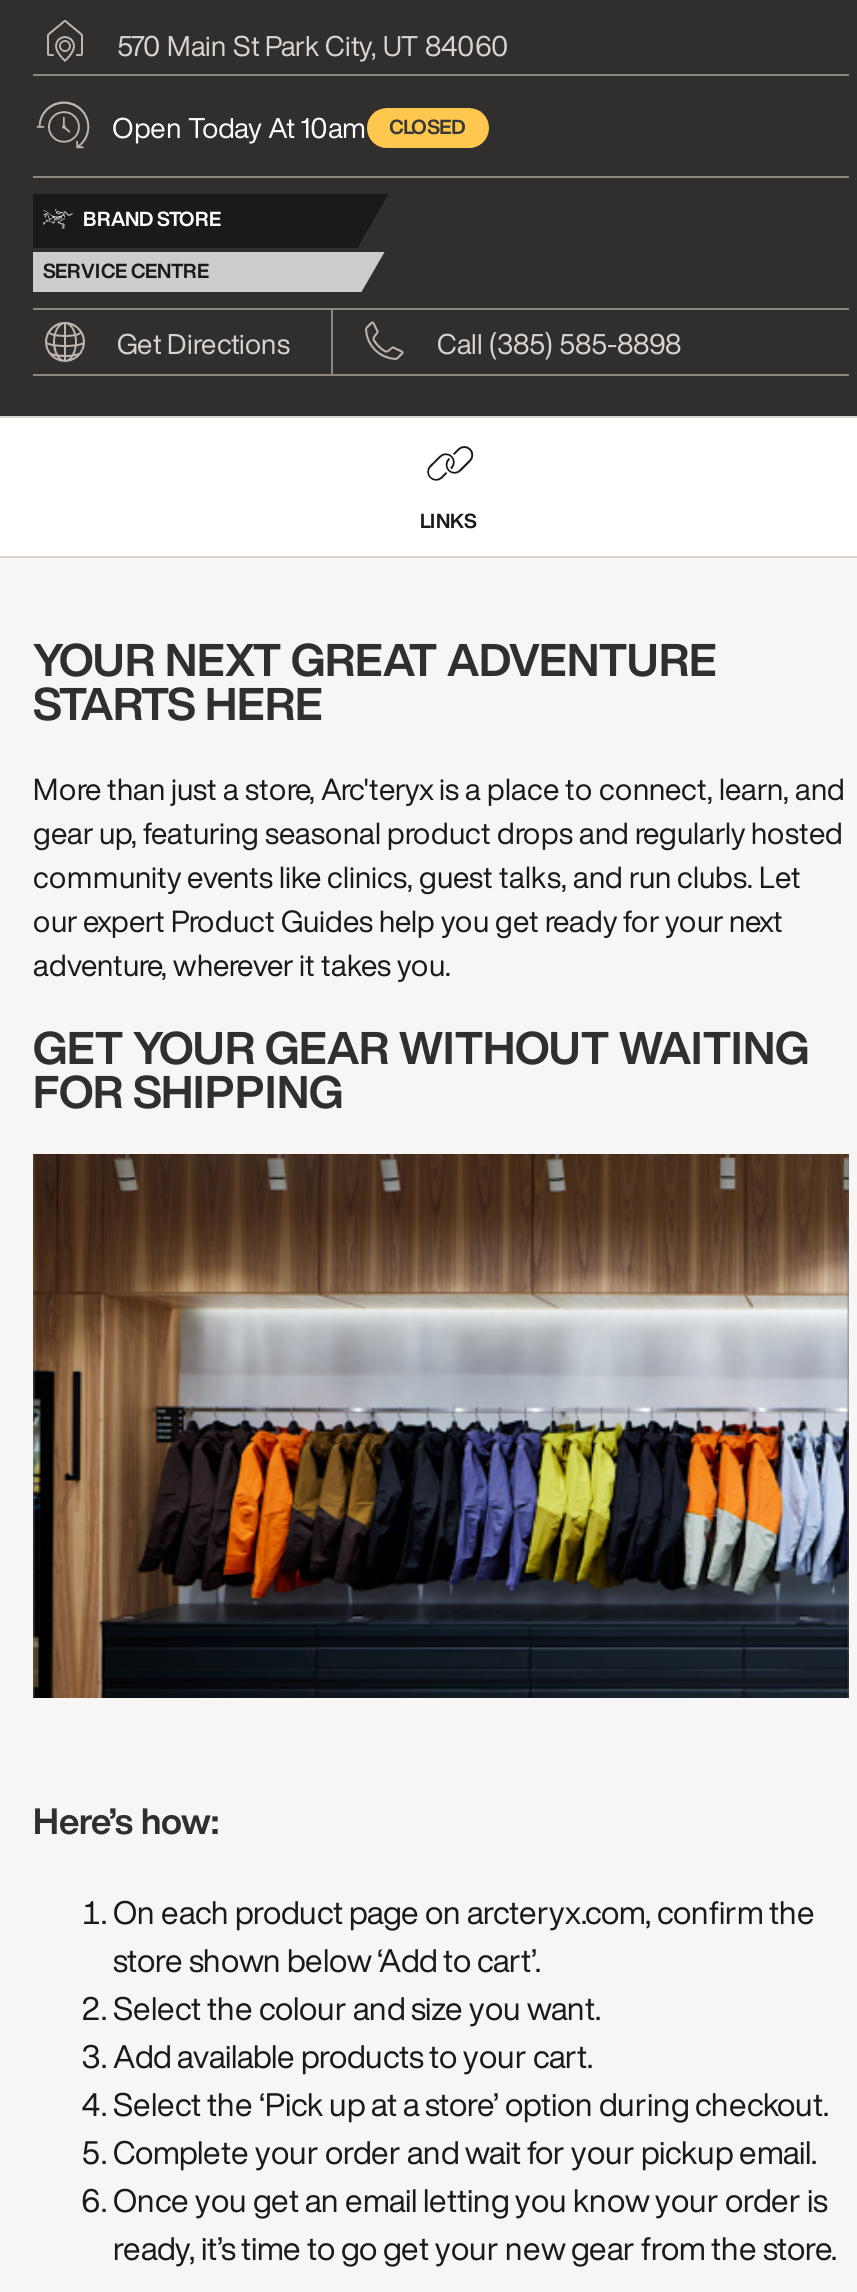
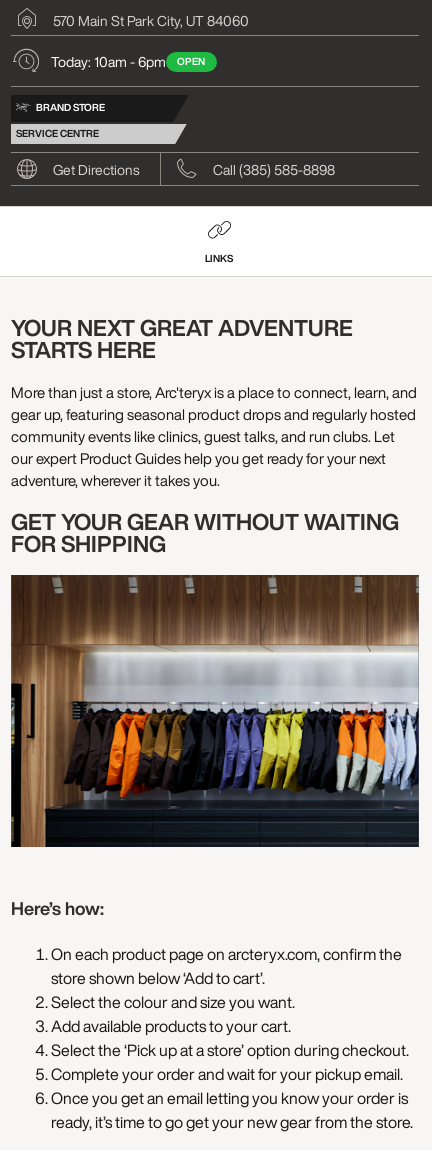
- Open Today At 10am
- CLOSED
+ Today: 10am - 6pm
+ OPEN
